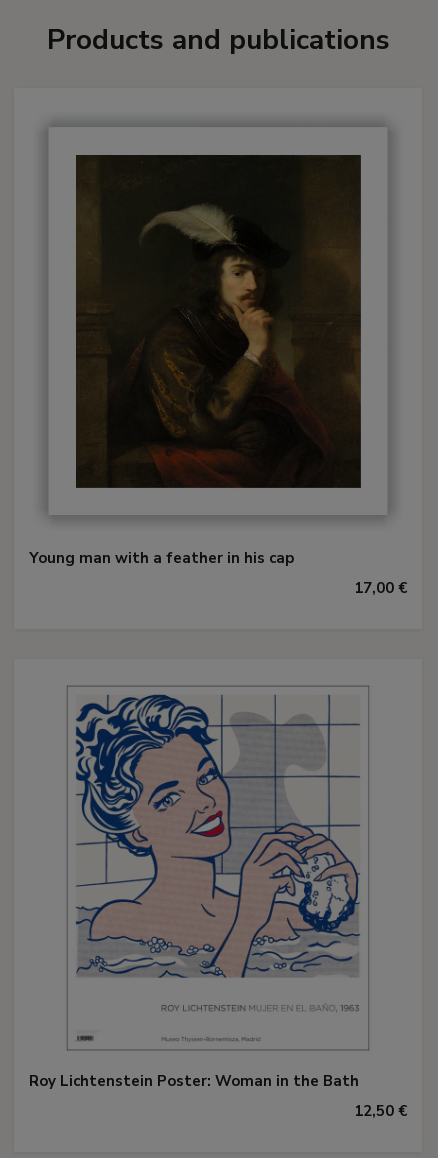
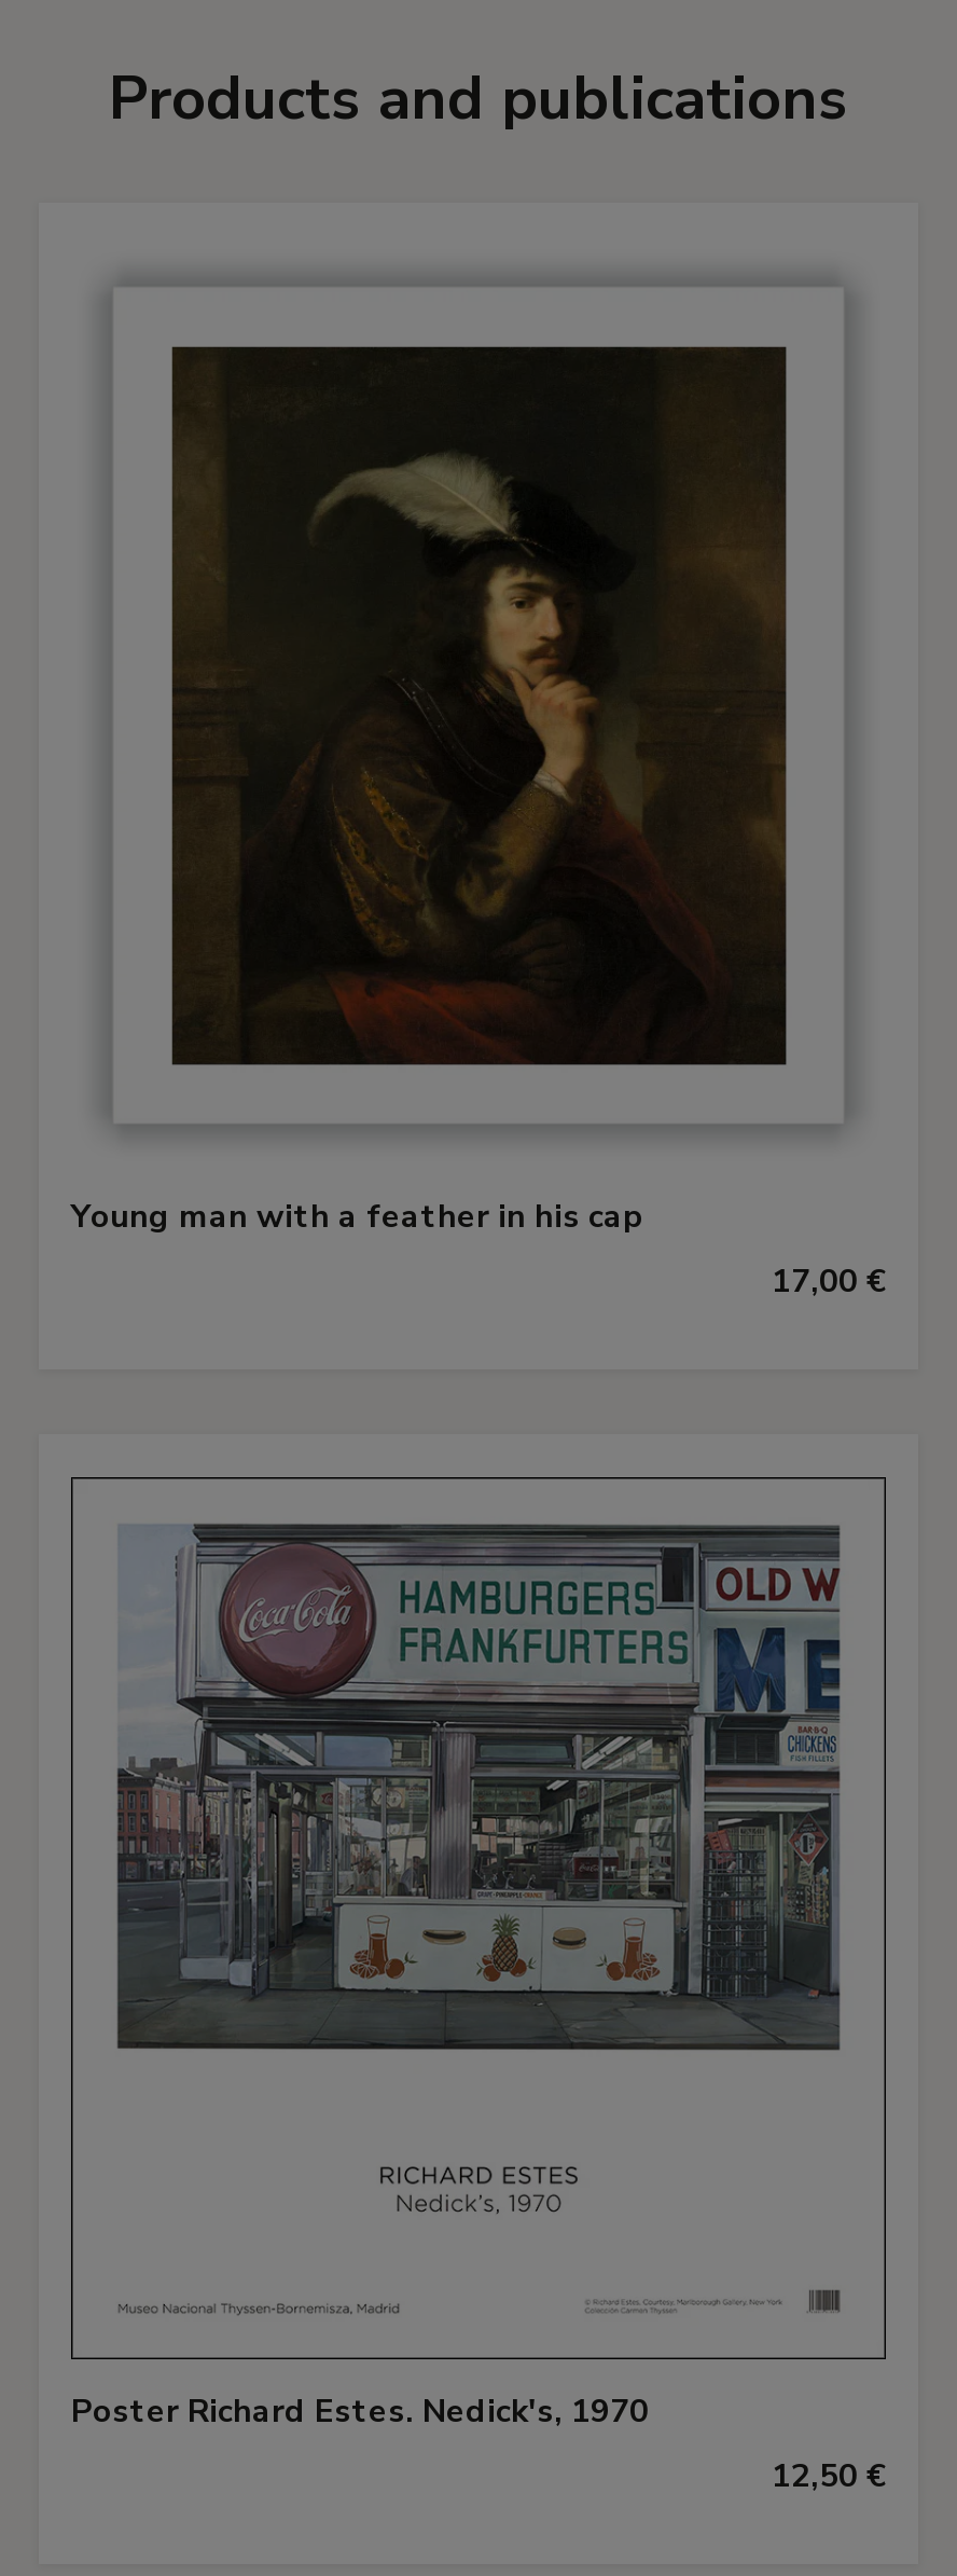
- [image]
- Roy Lichtenstein Poster: Woman in the Bath
+ [image]
+ Poster Richard Estes. Nedick's, 1970
